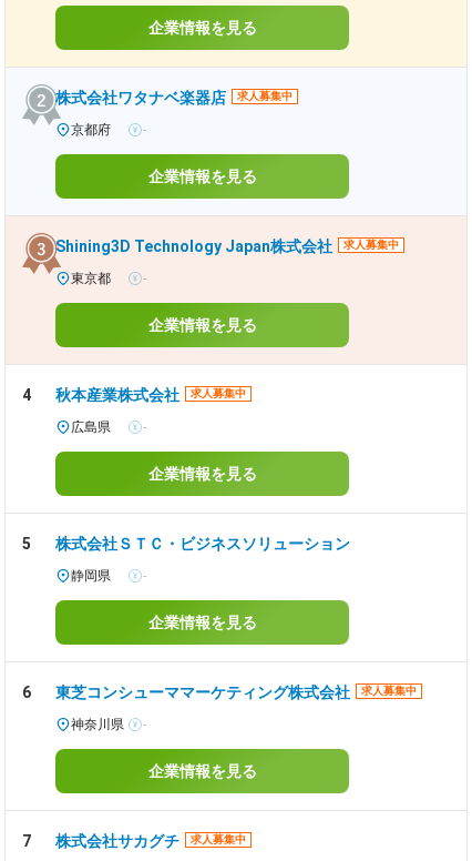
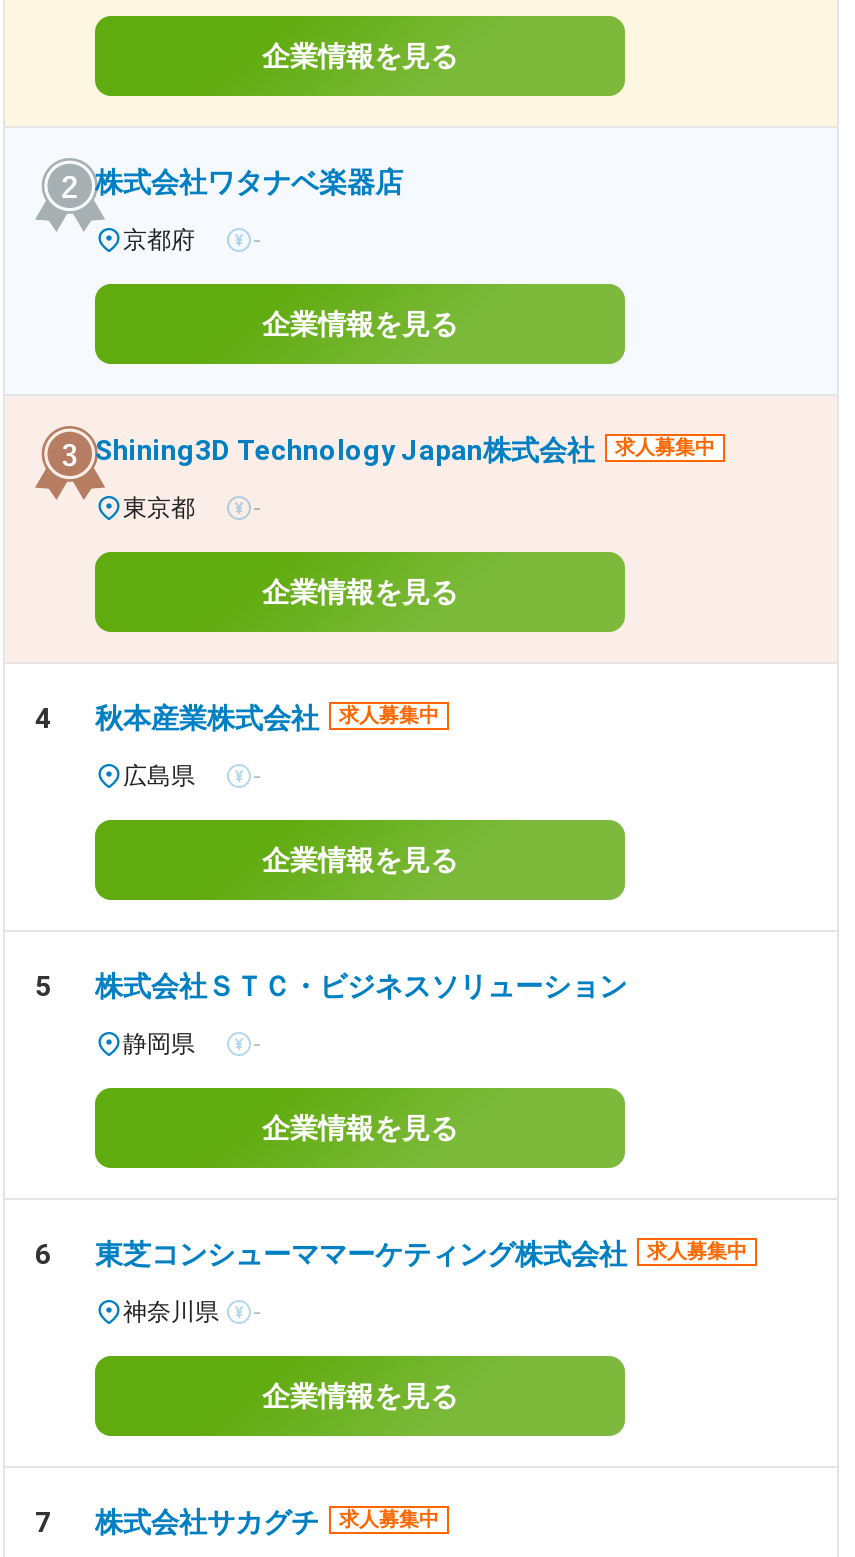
- 求人募集中
